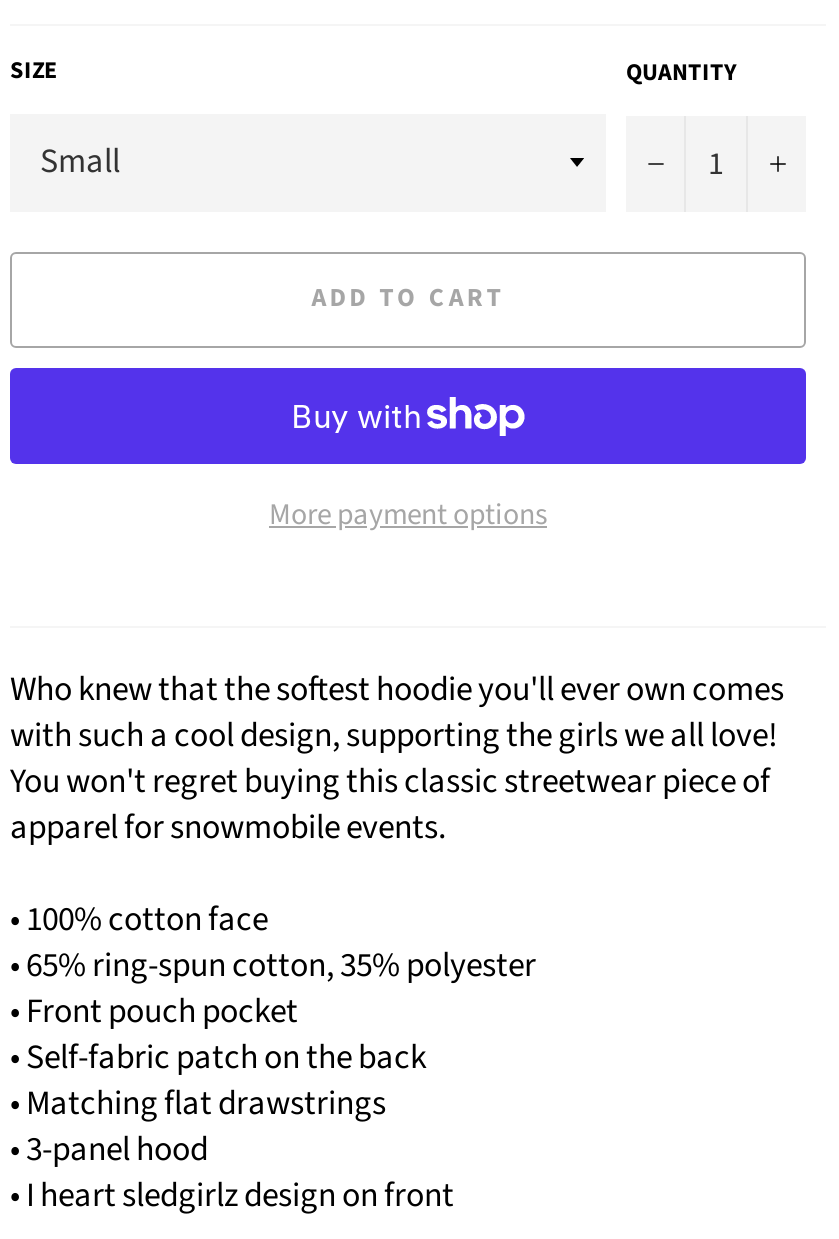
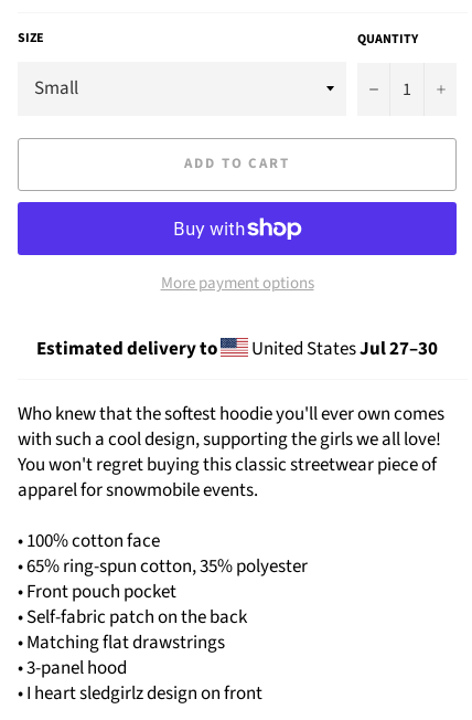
+ Estimated delivery to
+ United StatesJul 27–30
